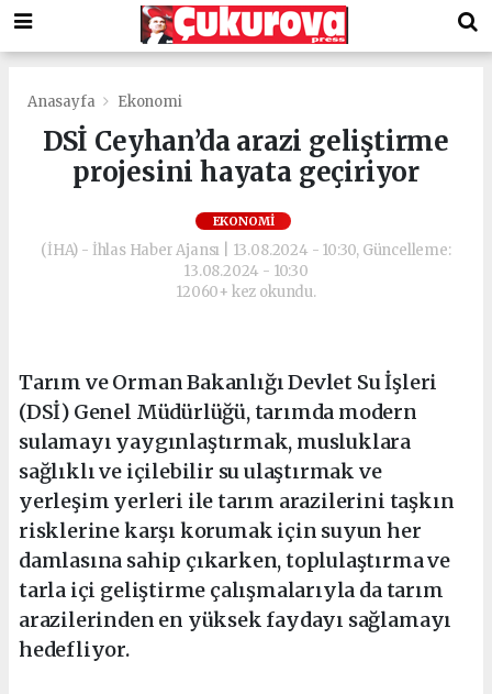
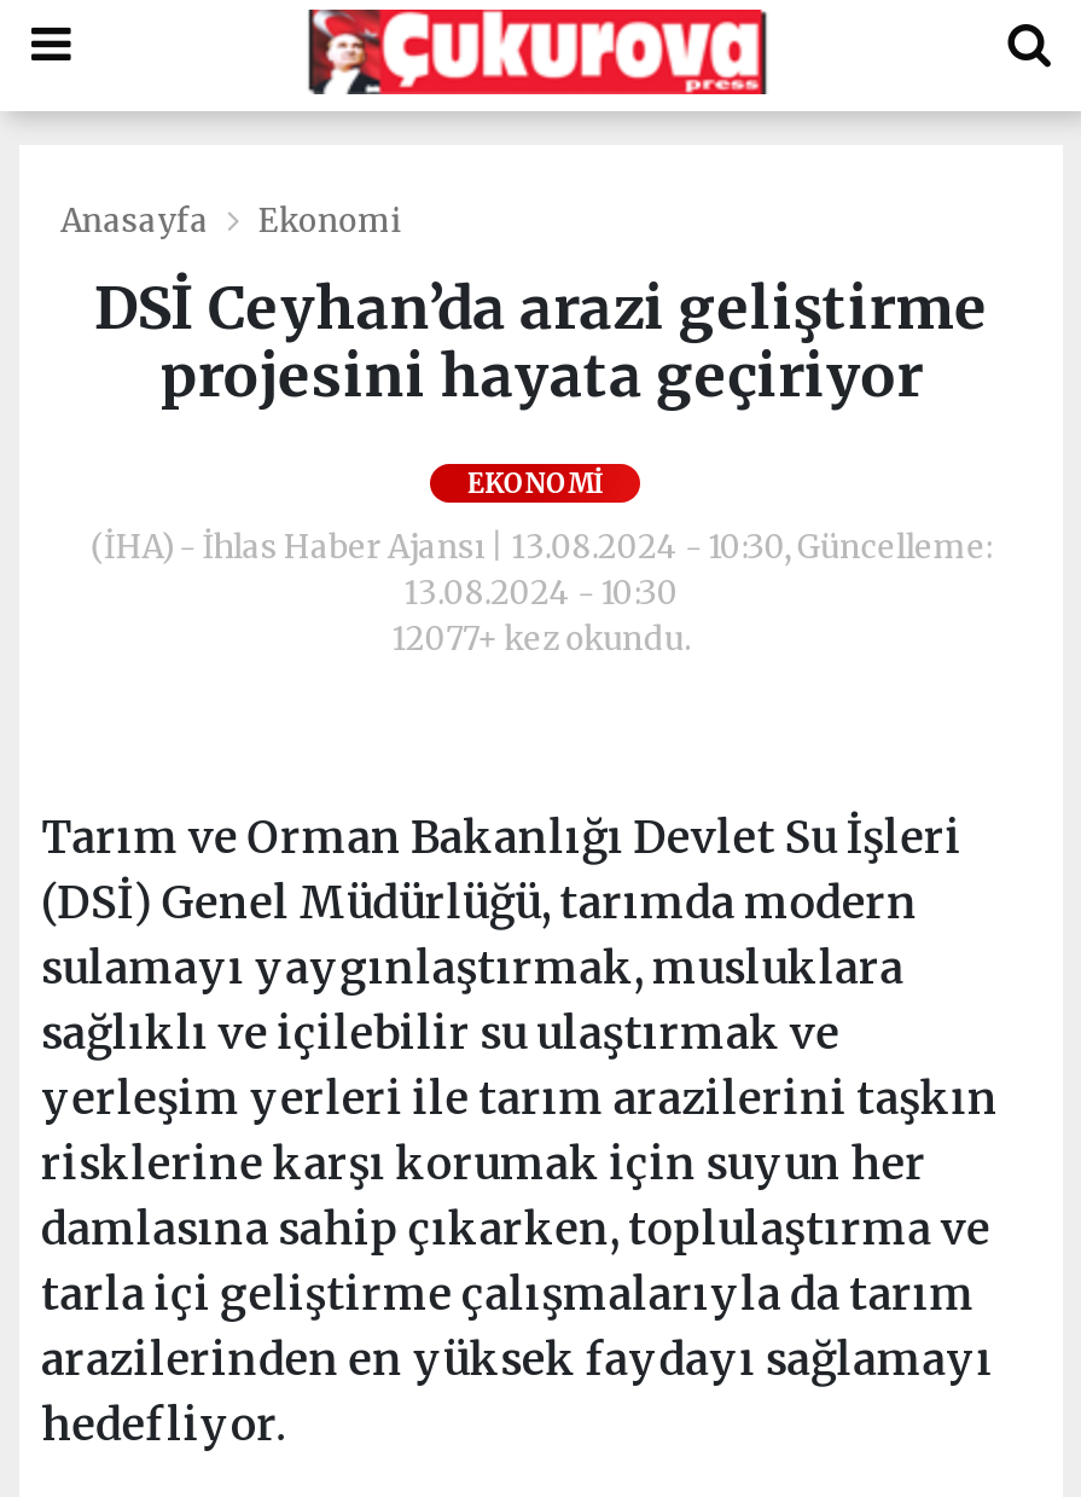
- 12060+ kez okundu.
+ 12077+ kez okundu.
